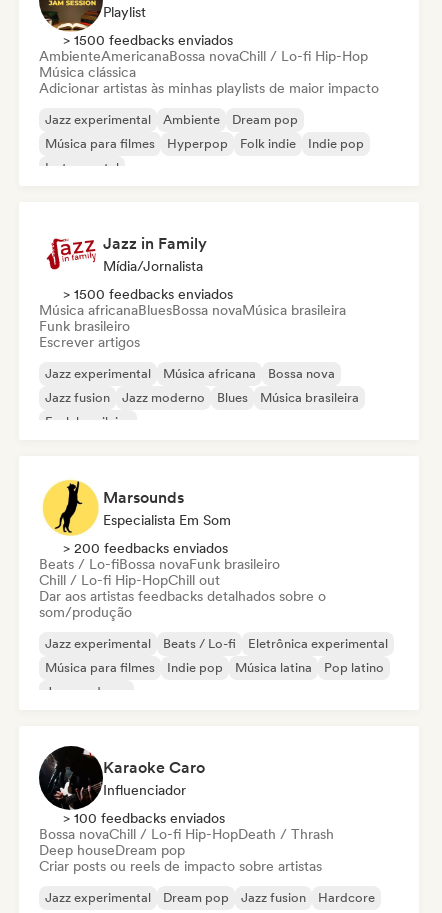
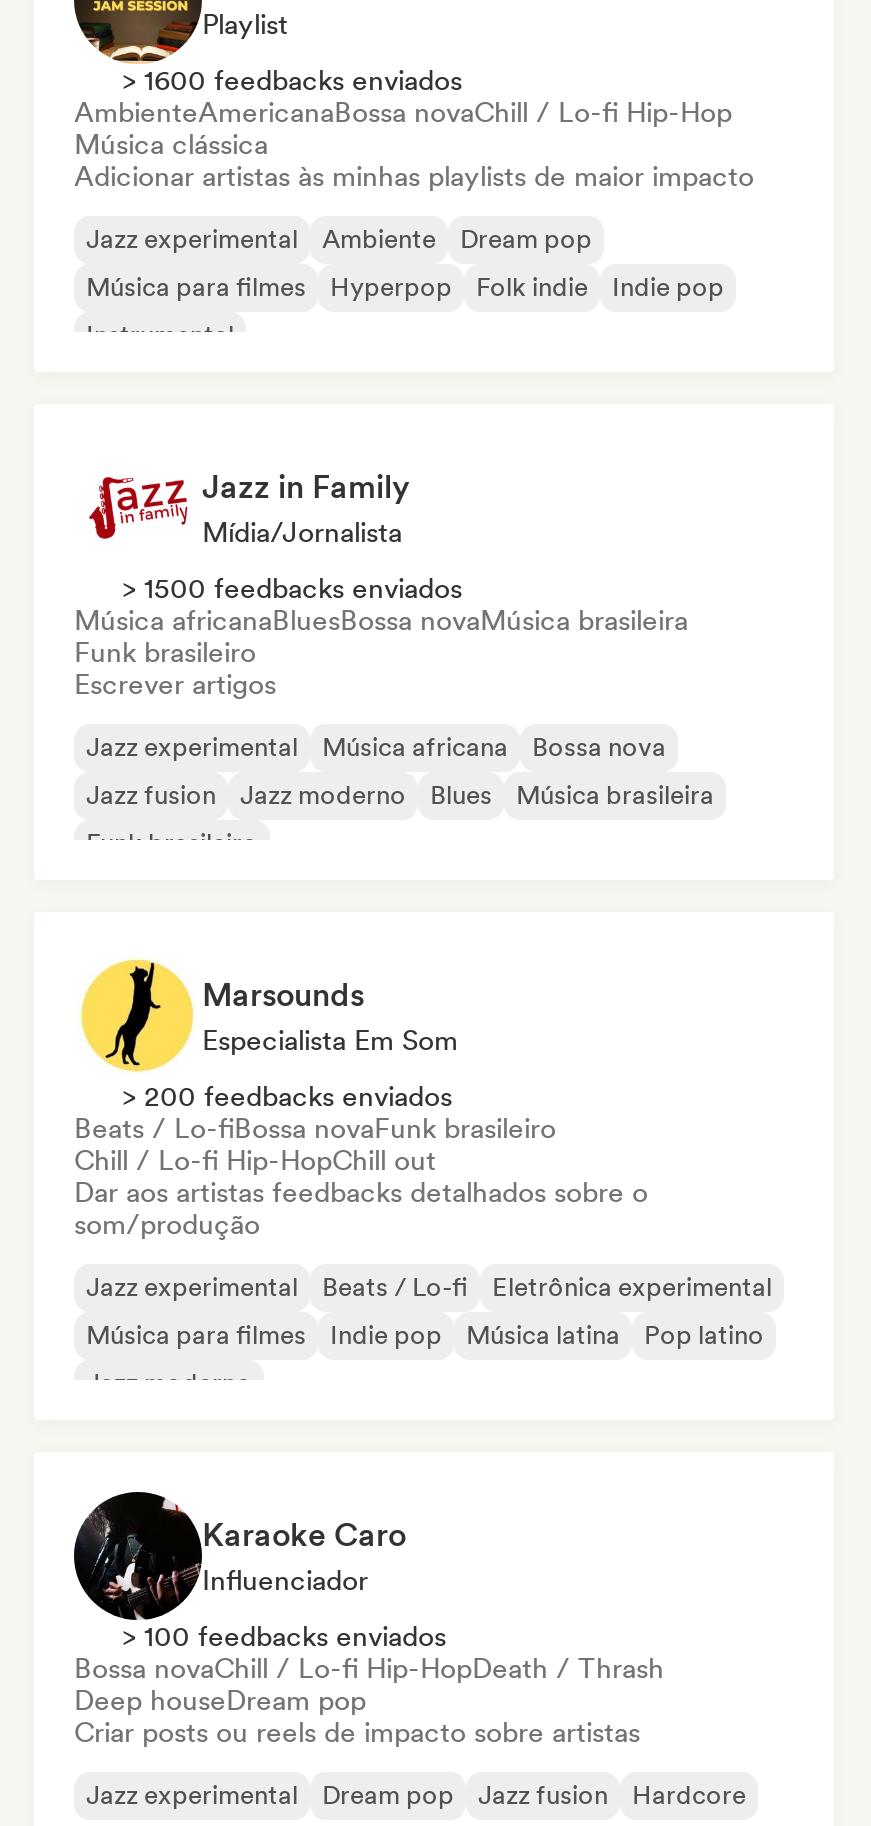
- > 1500 feedbacks enviados
+ > 1600 feedbacks enviados
